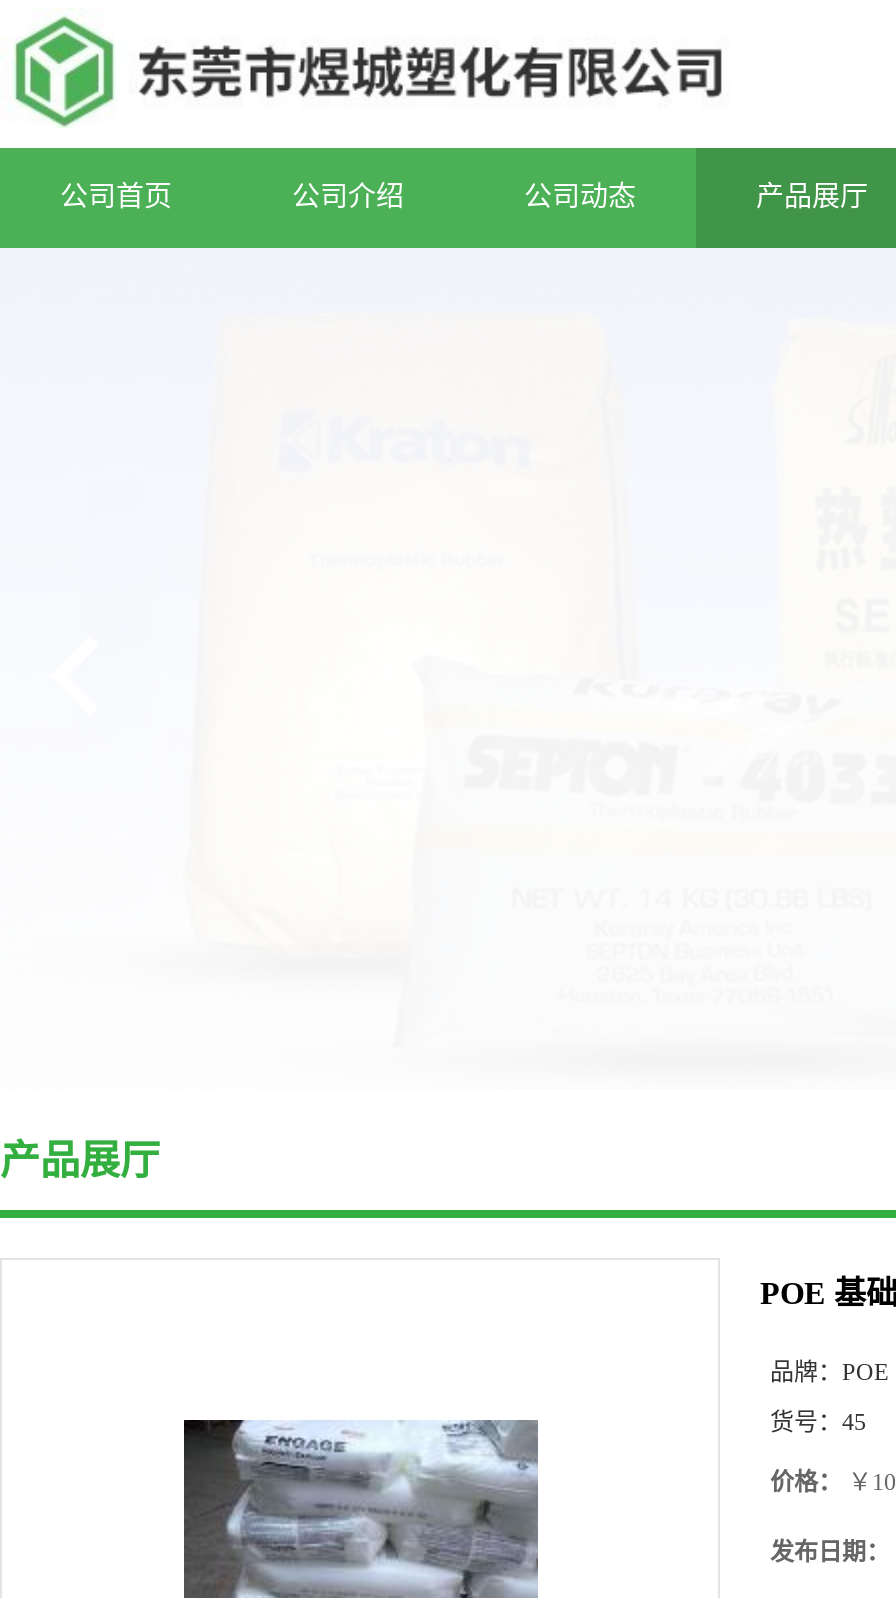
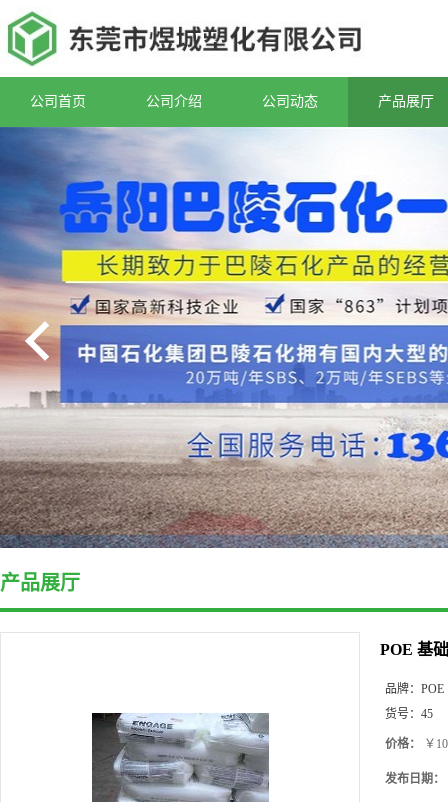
+ [image]
